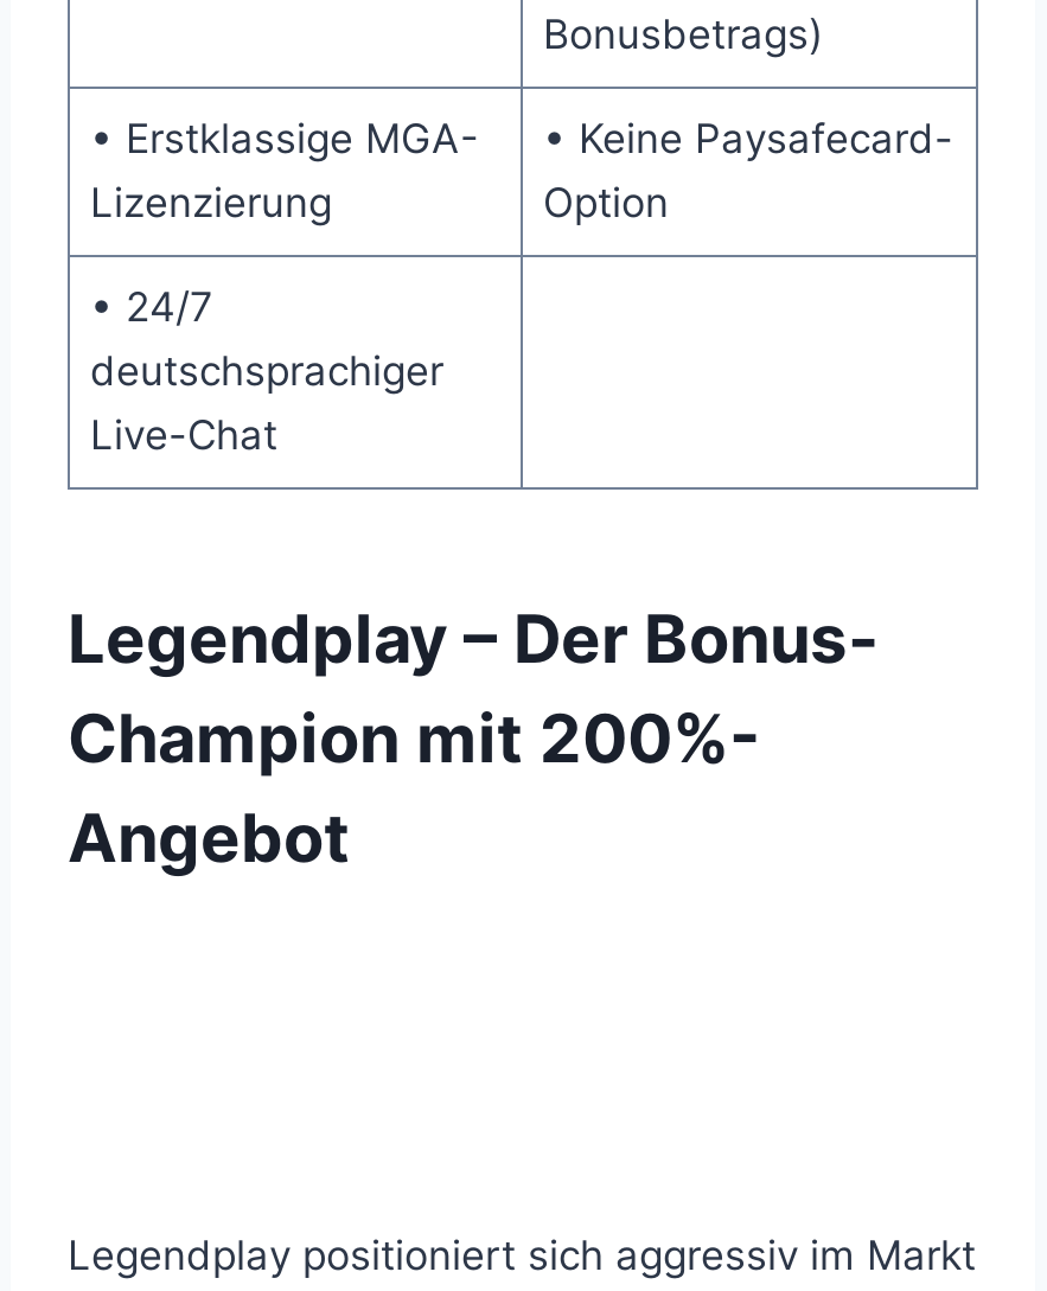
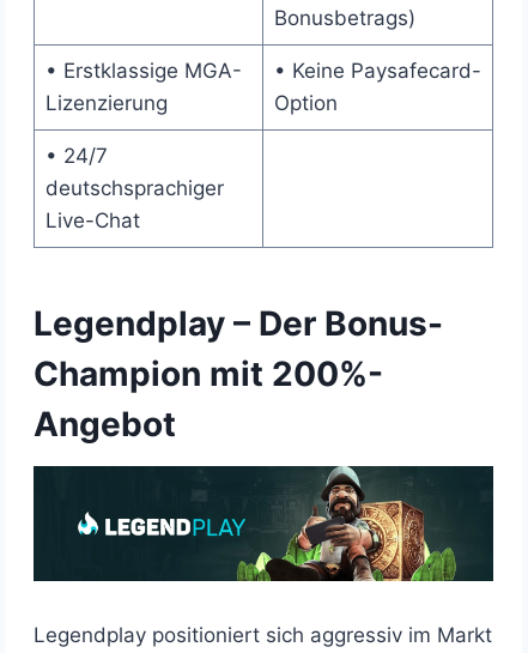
+ [image]
